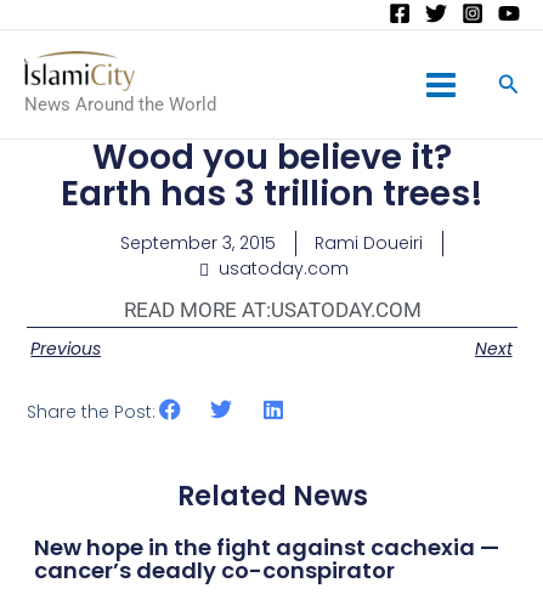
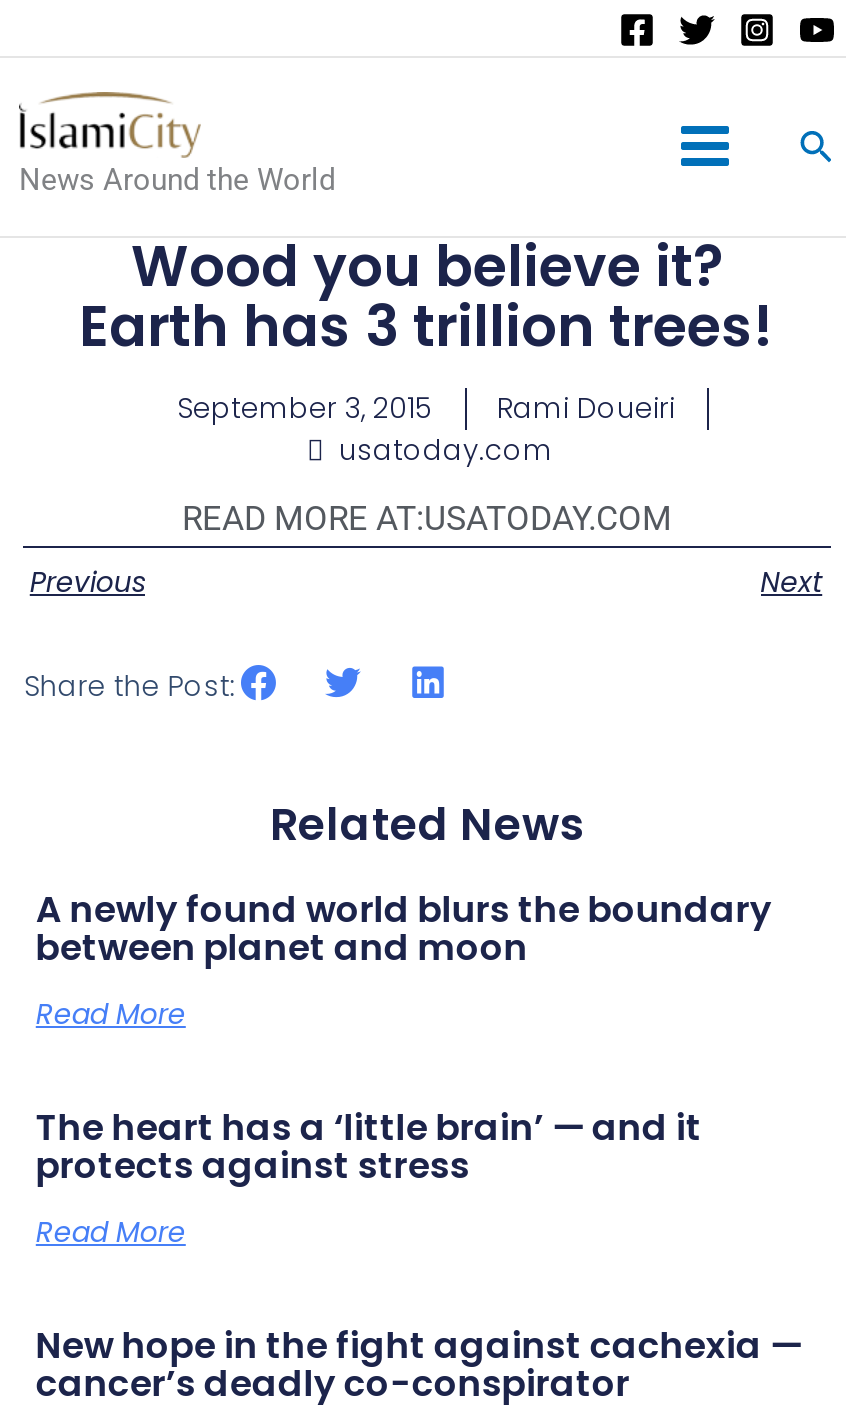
+ A newly found world blurs the boundary
+ between planet and moon
+ Read More
+ The heart has a ‘little brain’ — and it
+ protects against stress
+ Read More
